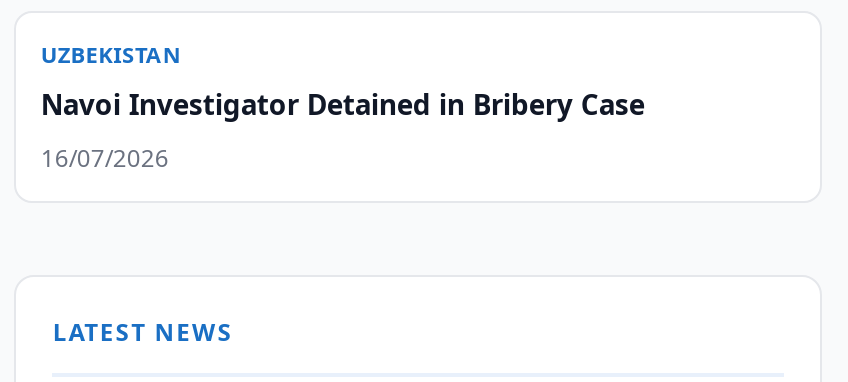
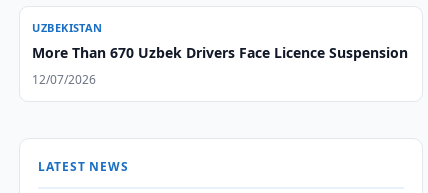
- Navoi Investigator Detained in Bribery Case
+ More Than 670 Uzbek Drivers Face Licence Suspension

- 16/07/2026
+ 12/07/2026
